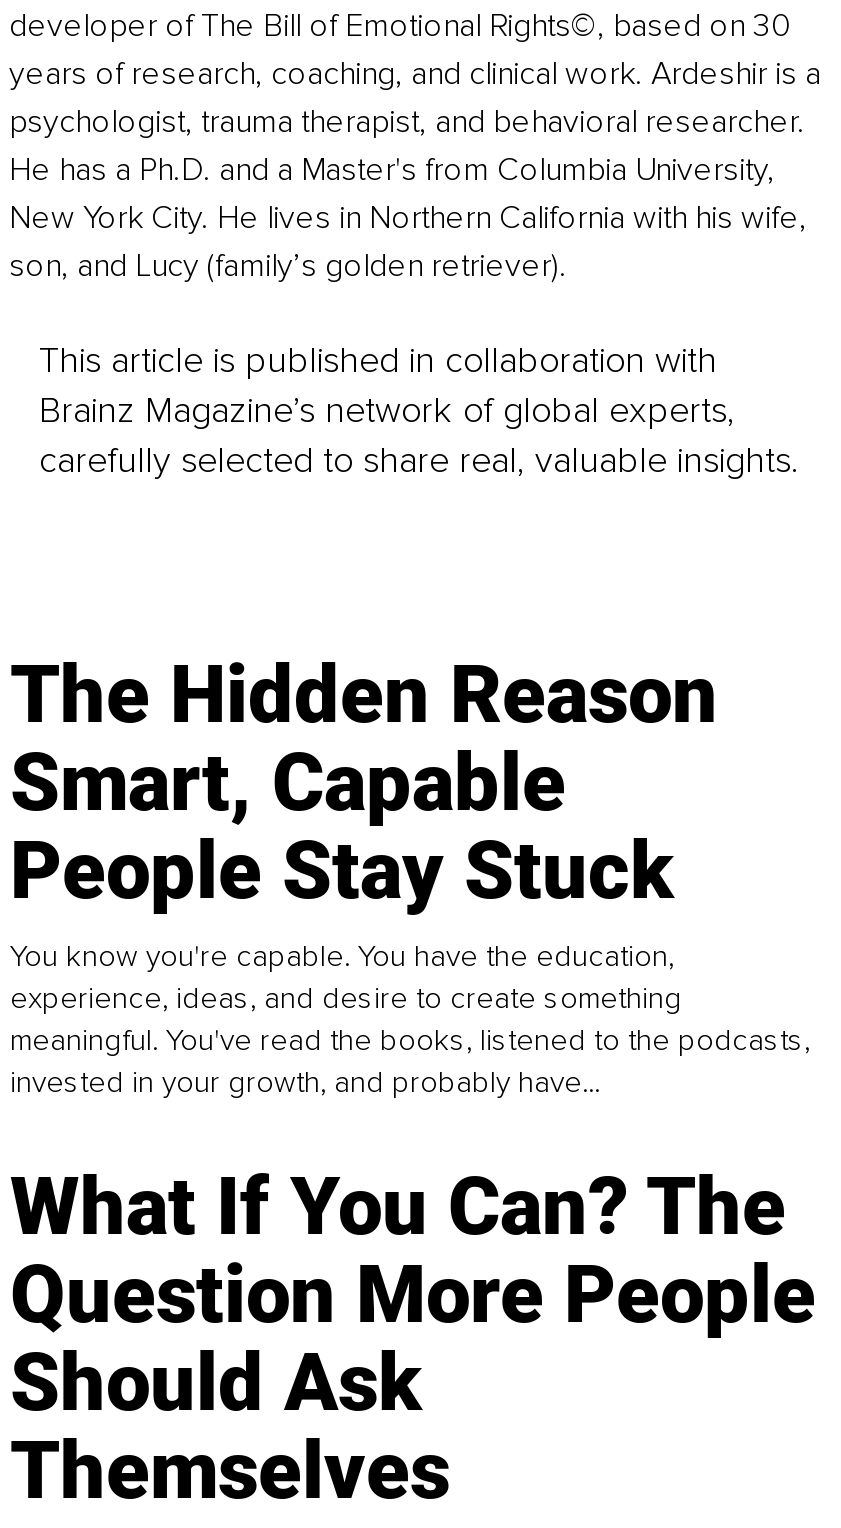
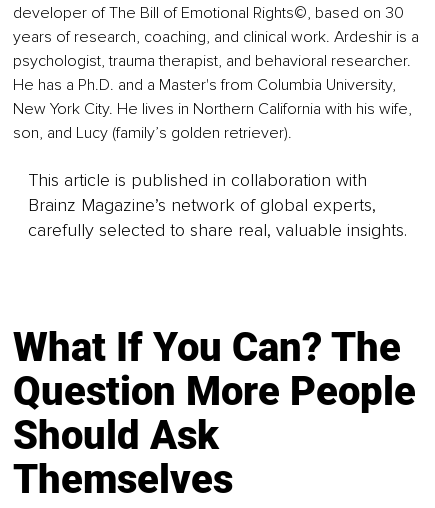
- The Hidden Reason
- Smart, Capable
- People Stay Stuck
- You know you're capable. You have the education,
- experience, ideas, and desire to create something
- meaningful. You've read the books, listened to the podcasts,
- invested in your growth, and probably have...
